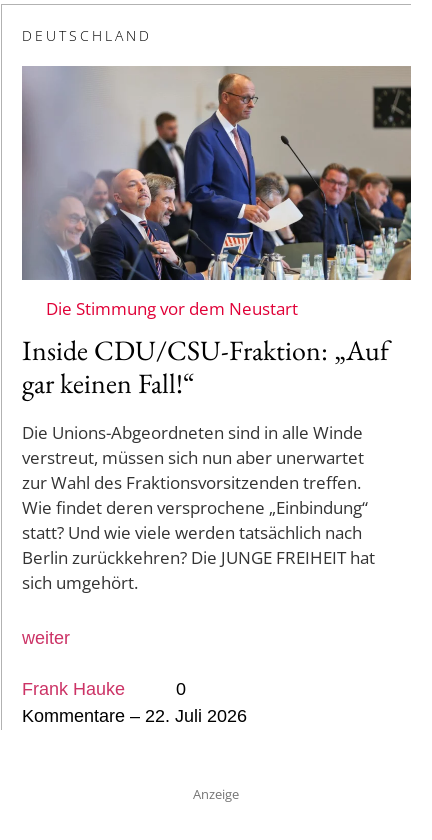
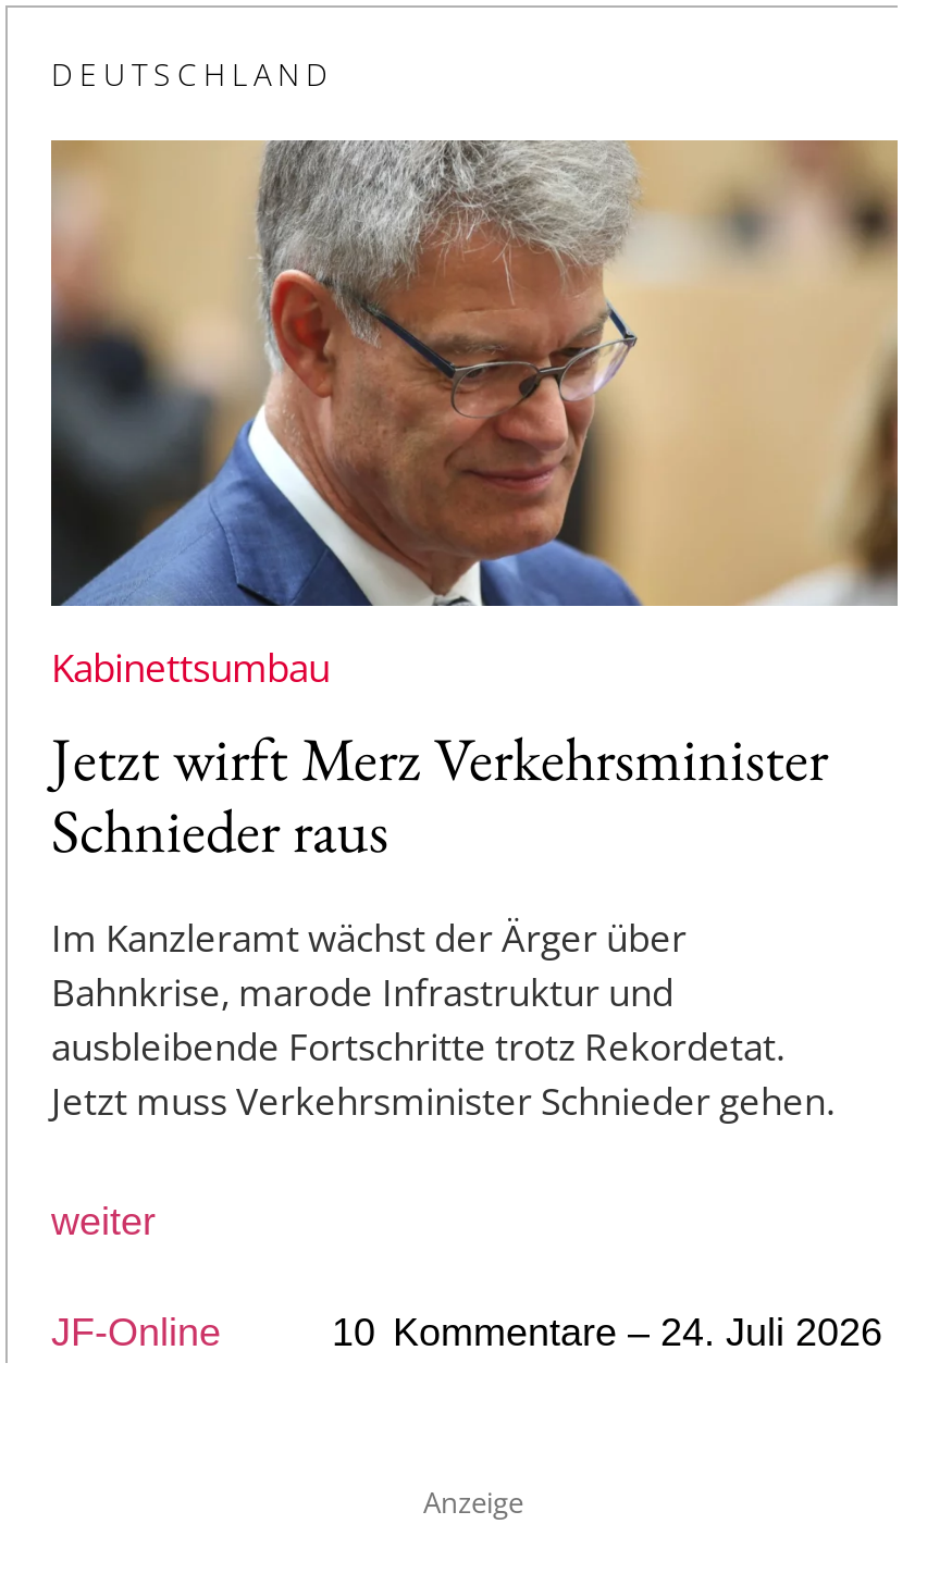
- [image]
- Die Stimmung vor dem Neustart
- Inside CDU/CSU-Fraktion: „Auf
- gar keinen Fall!“
+ [image]
+ Kabinettsumbau
+ Jetzt wirft Merz Verkehrsminister
+ Schnieder raus

- Die Unions-Abgeordneten sind in alle Winde
- verstreut, müssen sich nun aber unerwartet
- zur Wahl des Fraktionsvorsitzenden treffen.
- Wie findet deren versprochene „Einbindung“
- statt? Und wie viele werden tatsächlich nach
- Berlin zurückkehren? Die JUNGE FREIHEIT hat
- sich umgehört.
+ Im Kanzleramt wächst der Ärger über
+ Bahnkrise, marode Infrastruktur und
+ ausbleibende Fortschritte trotz Rekordetat.
+ Jetzt muss Verkehrsminister Schnieder gehen.

- Frank Hauke
- 0
- Kommentare – 22. Juli 2026
+ JF-Online
+ 10 Kommentare – 24. Juli 2026
